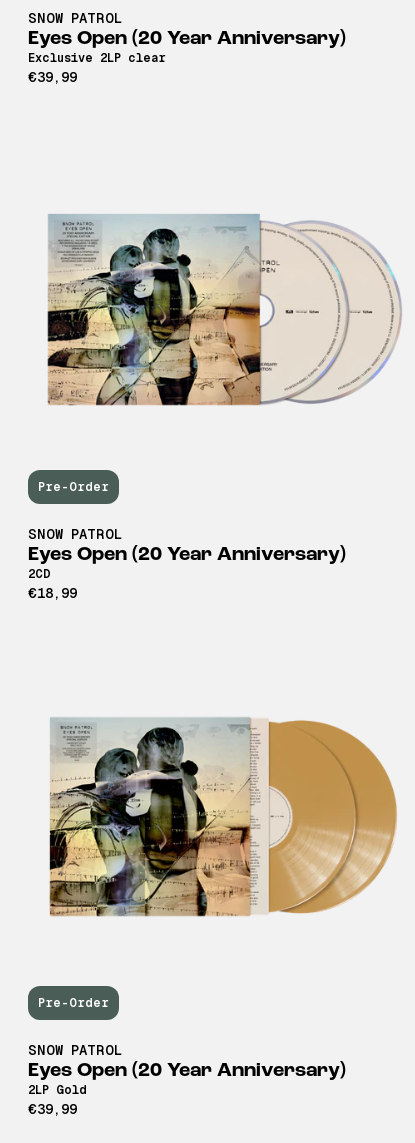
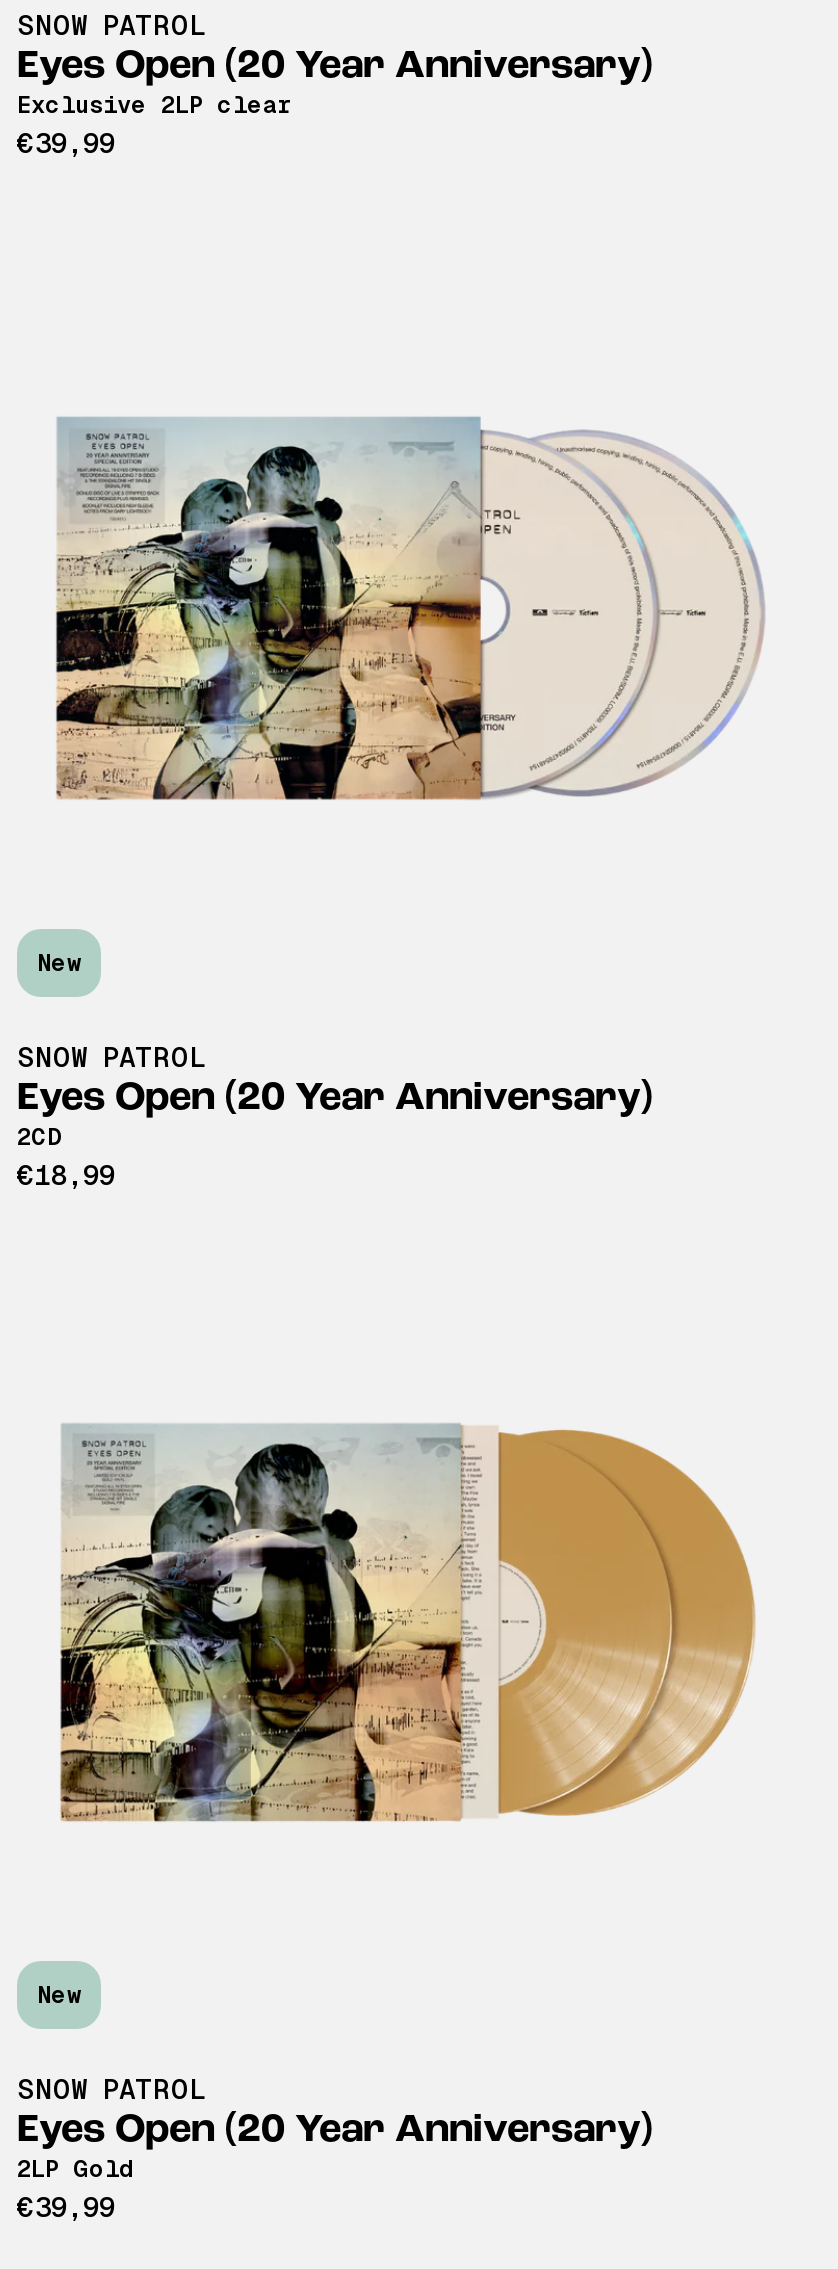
- Pre-Order
+ New

- Pre-Order
+ New
